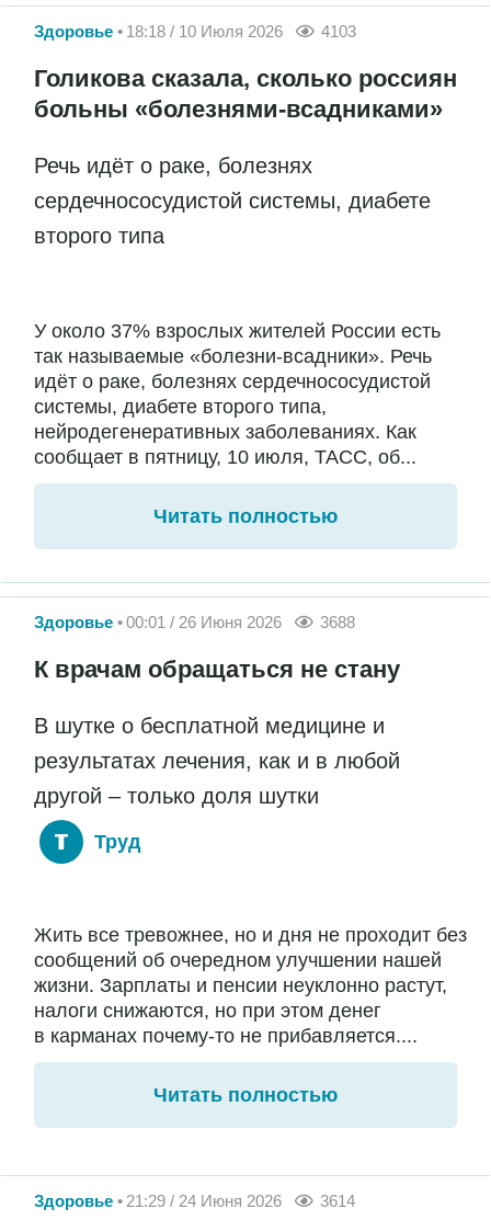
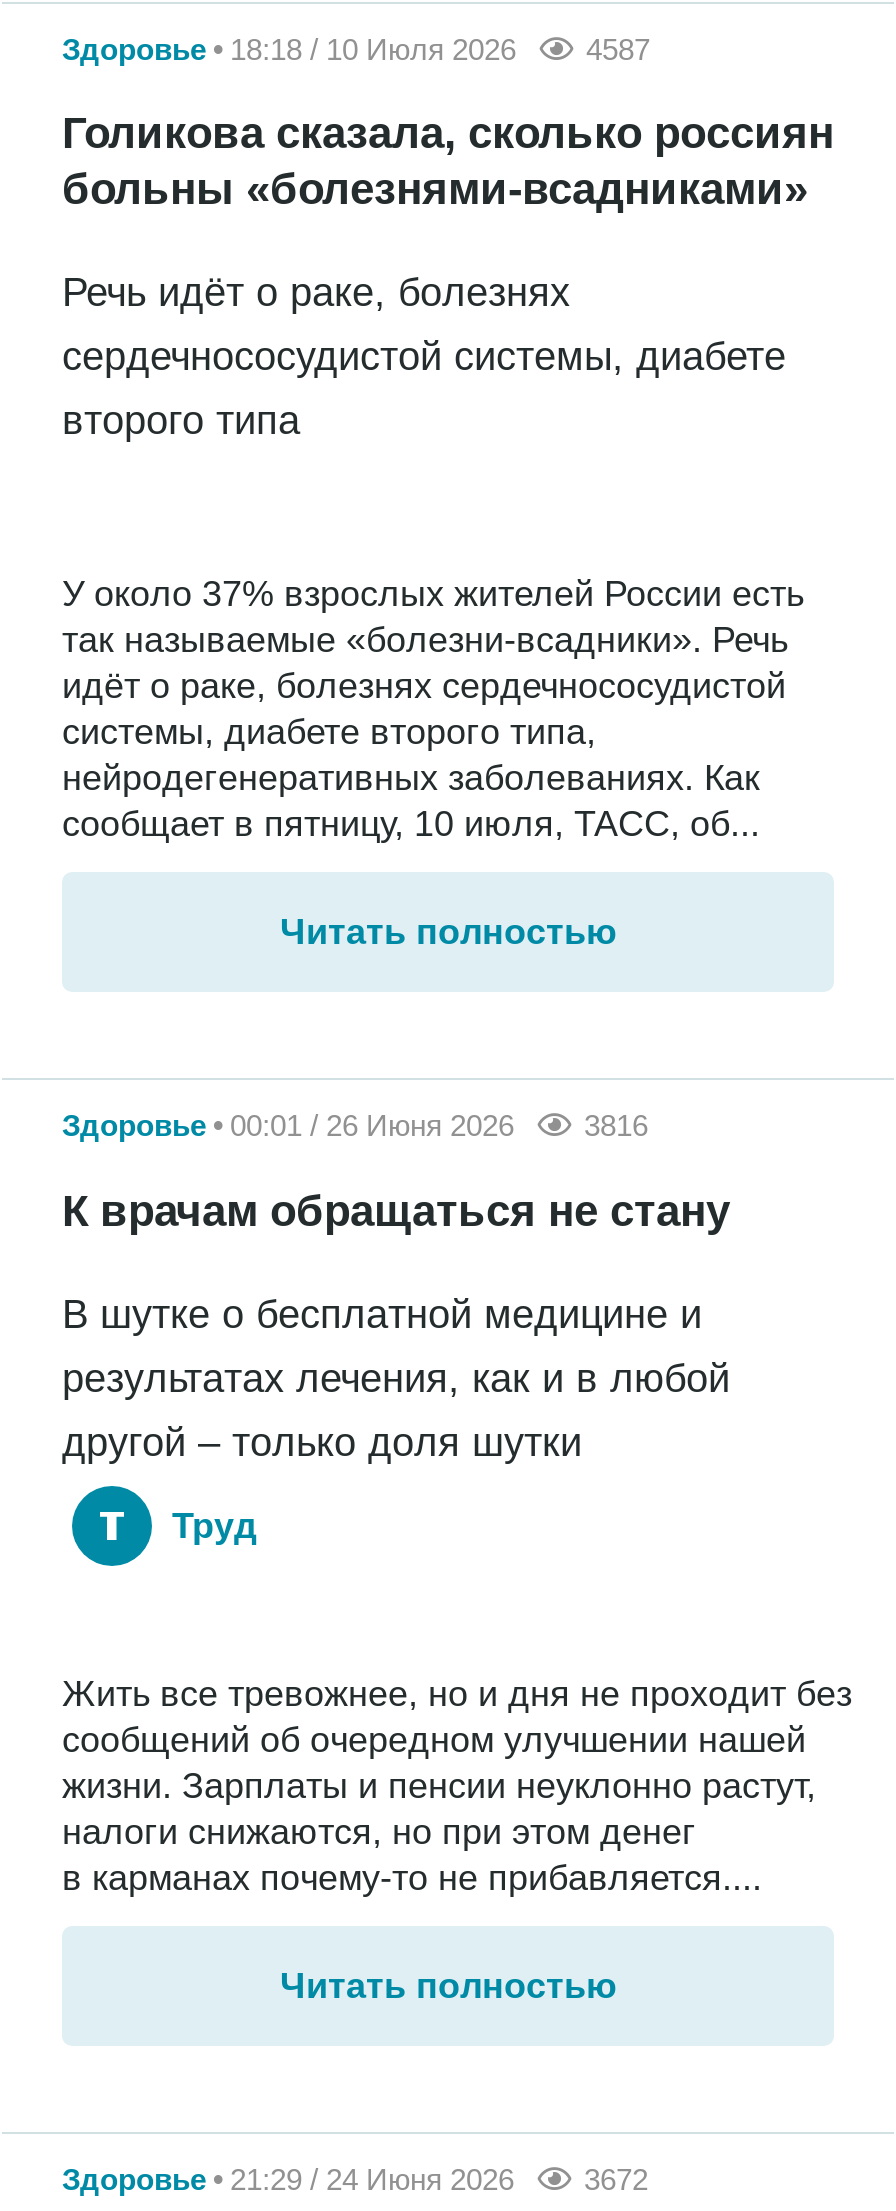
- 4103
+ 4587

- 3688
+ 3816

- 3614
+ 3672
